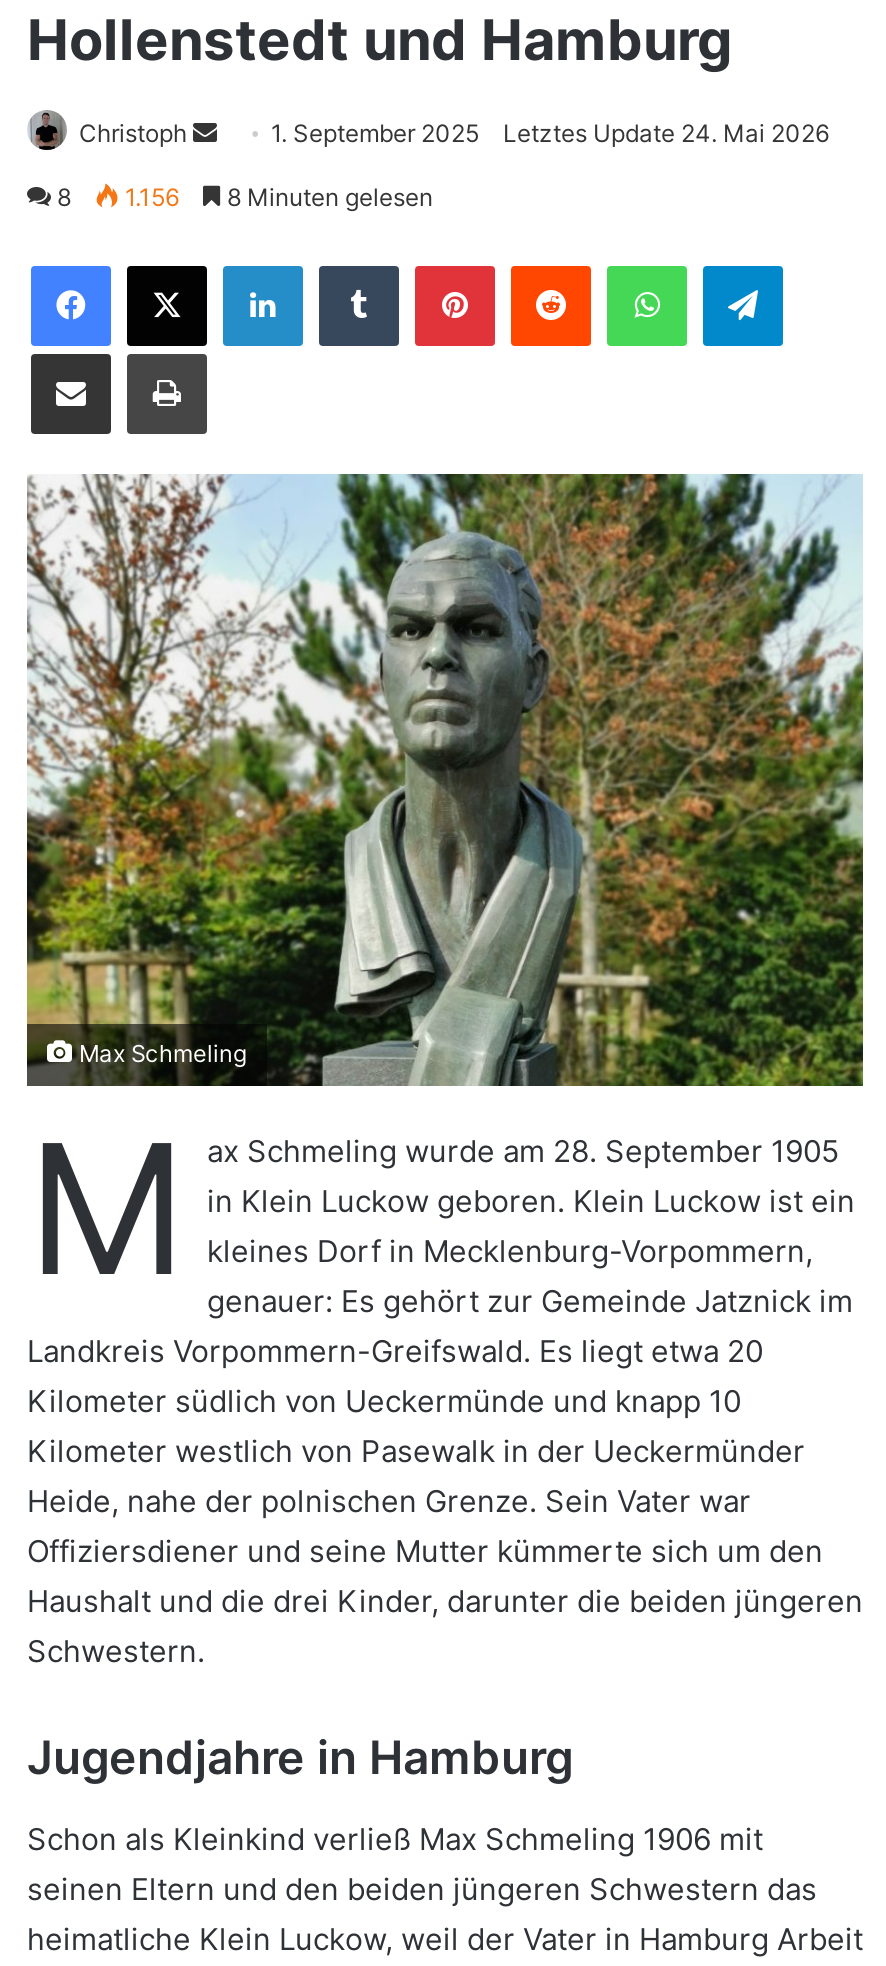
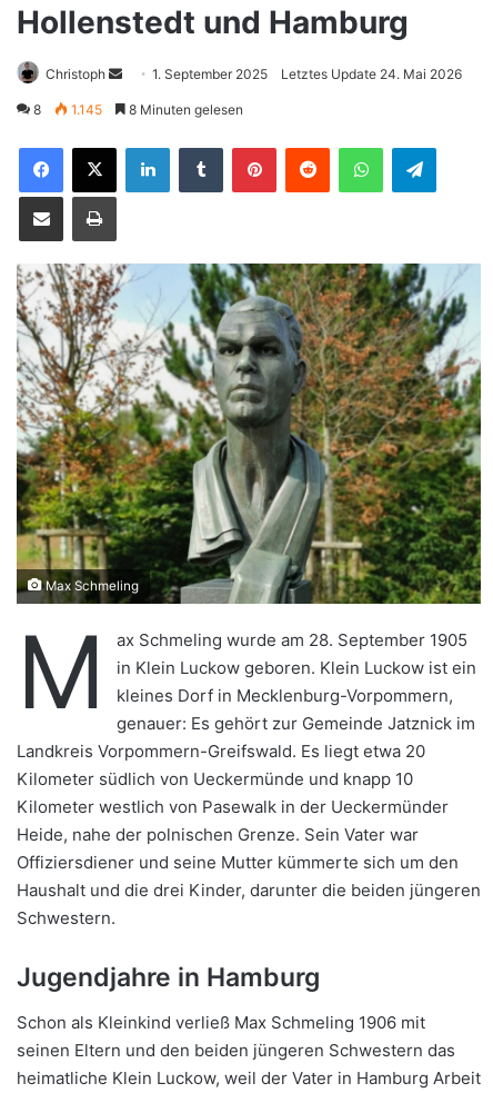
- 8 1.156 8 Minuten gelesen
+ 8 1.145 8 Minuten gelesen
